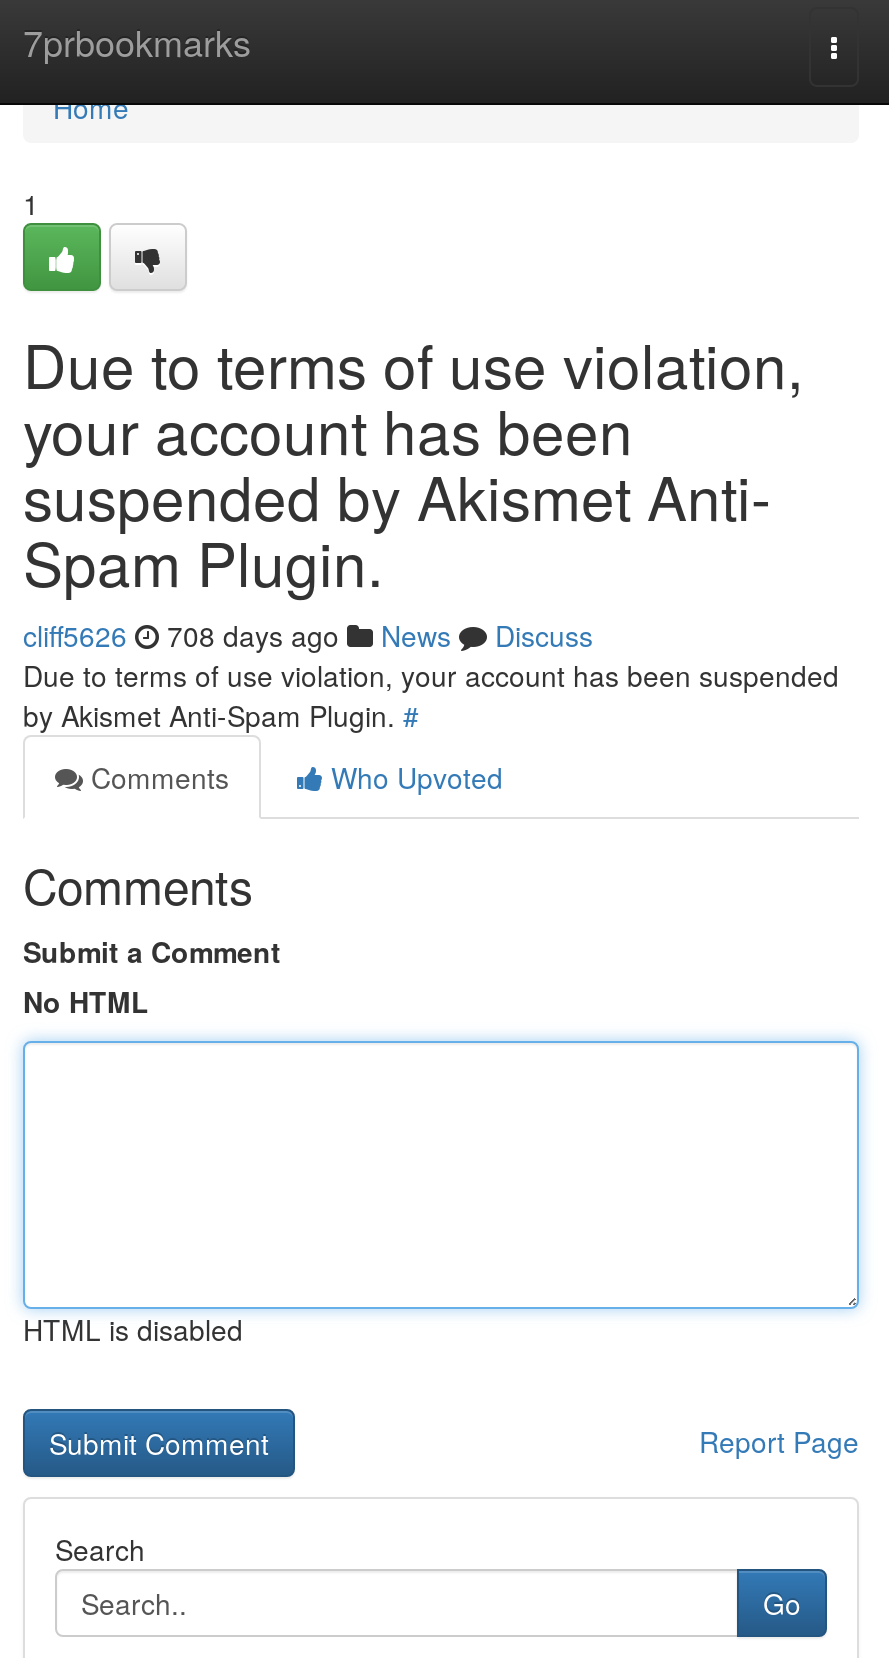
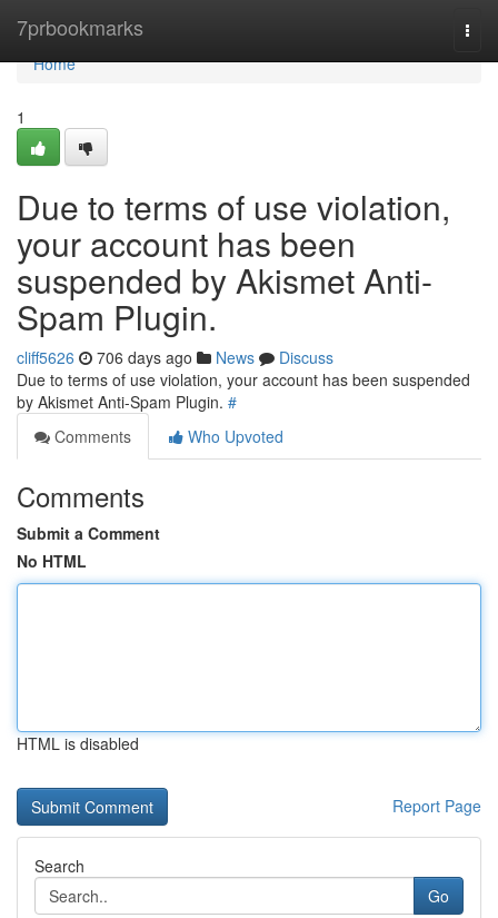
- cliff5626 708 days ago News Discuss
+ cliff5626 706 days ago News Discuss
